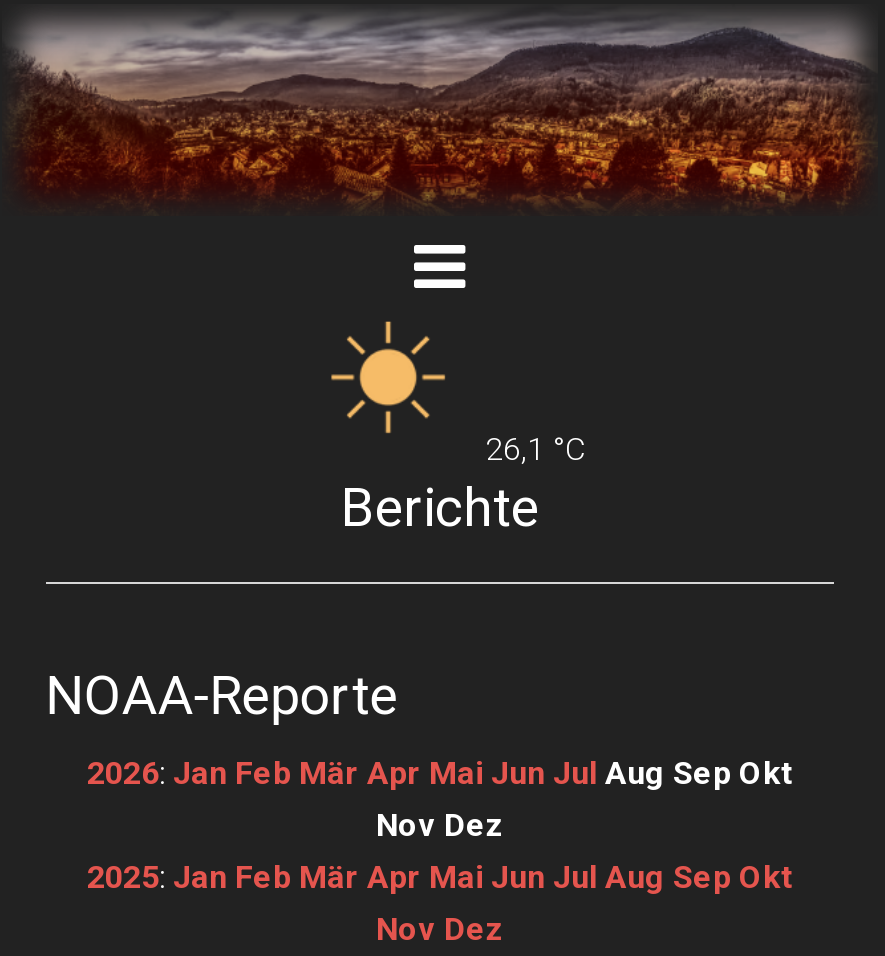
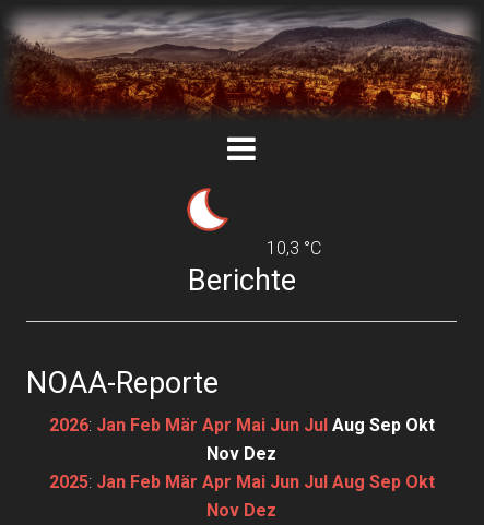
- [image]
- 26,1 °C
+ [image]
+ 10,3 °C
